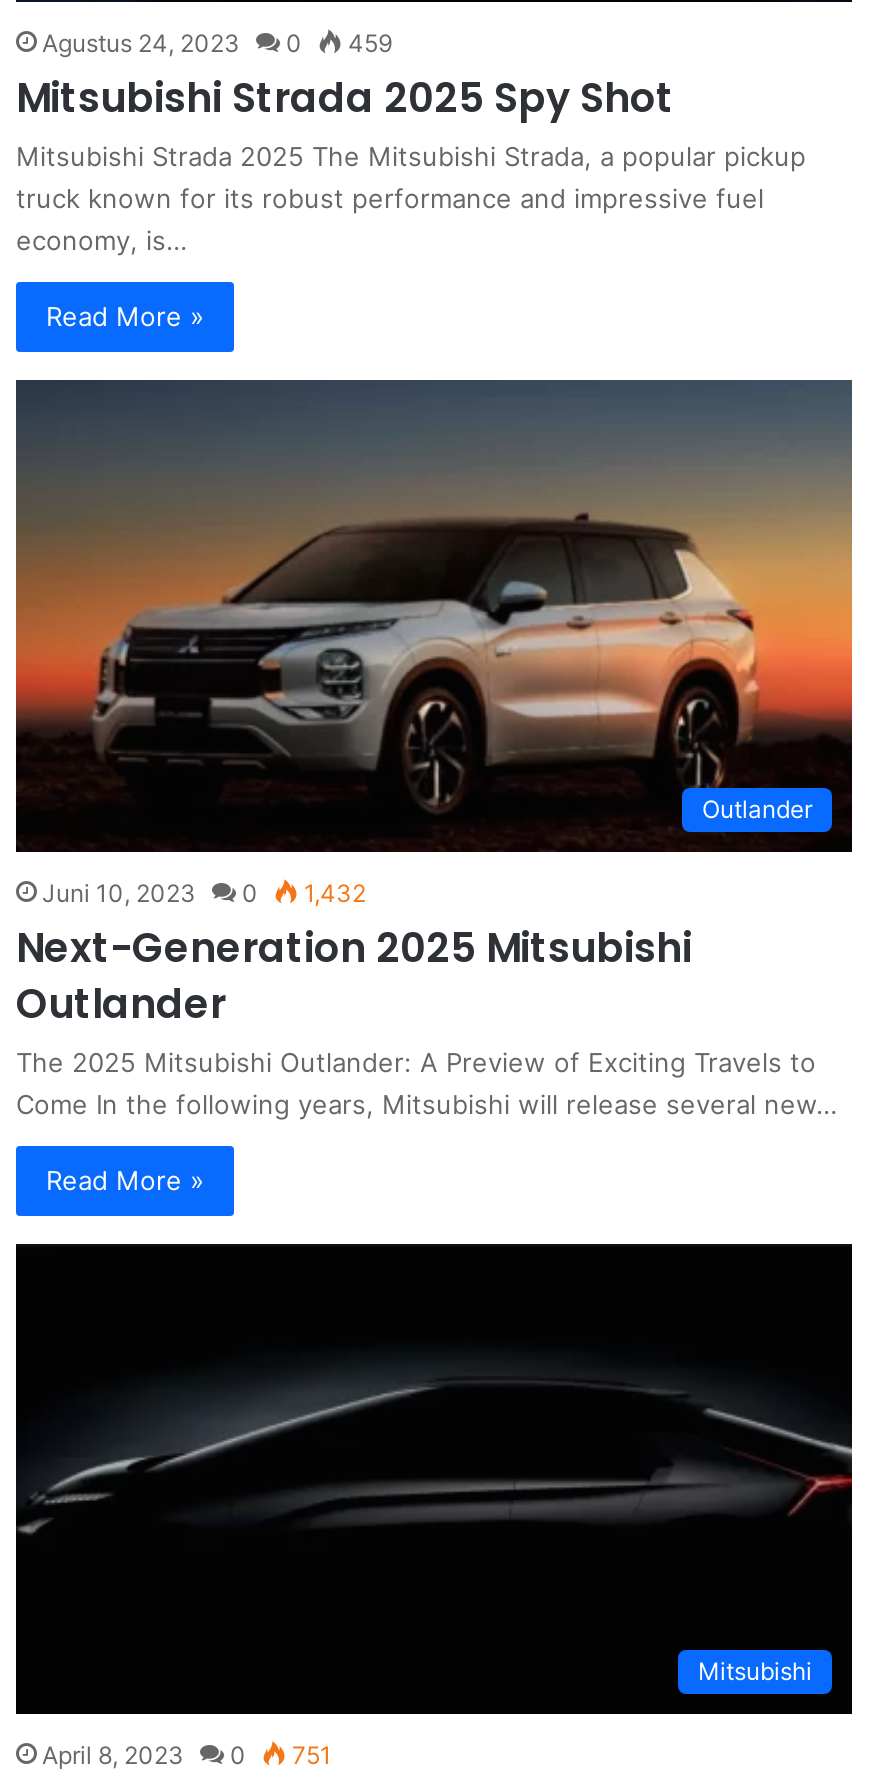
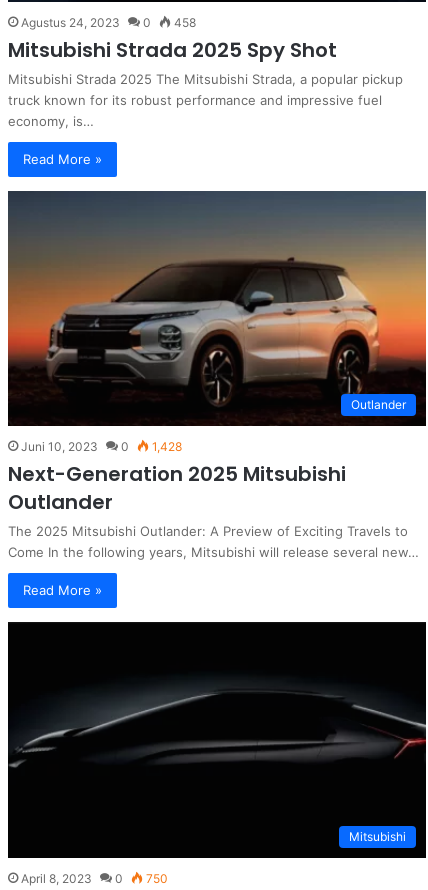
- Agustus 24, 2023 0 459
+ Agustus 24, 2023 0 458

- Juni 10, 2023 0 1,432
+ Juni 10, 2023 0 1,428

- April 8, 2023 0 751
+ April 8, 2023 0 750
